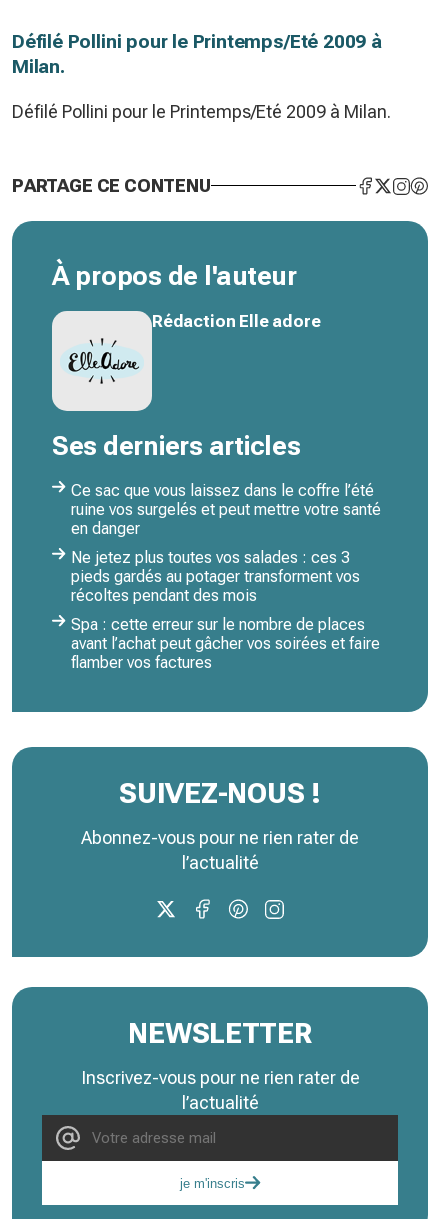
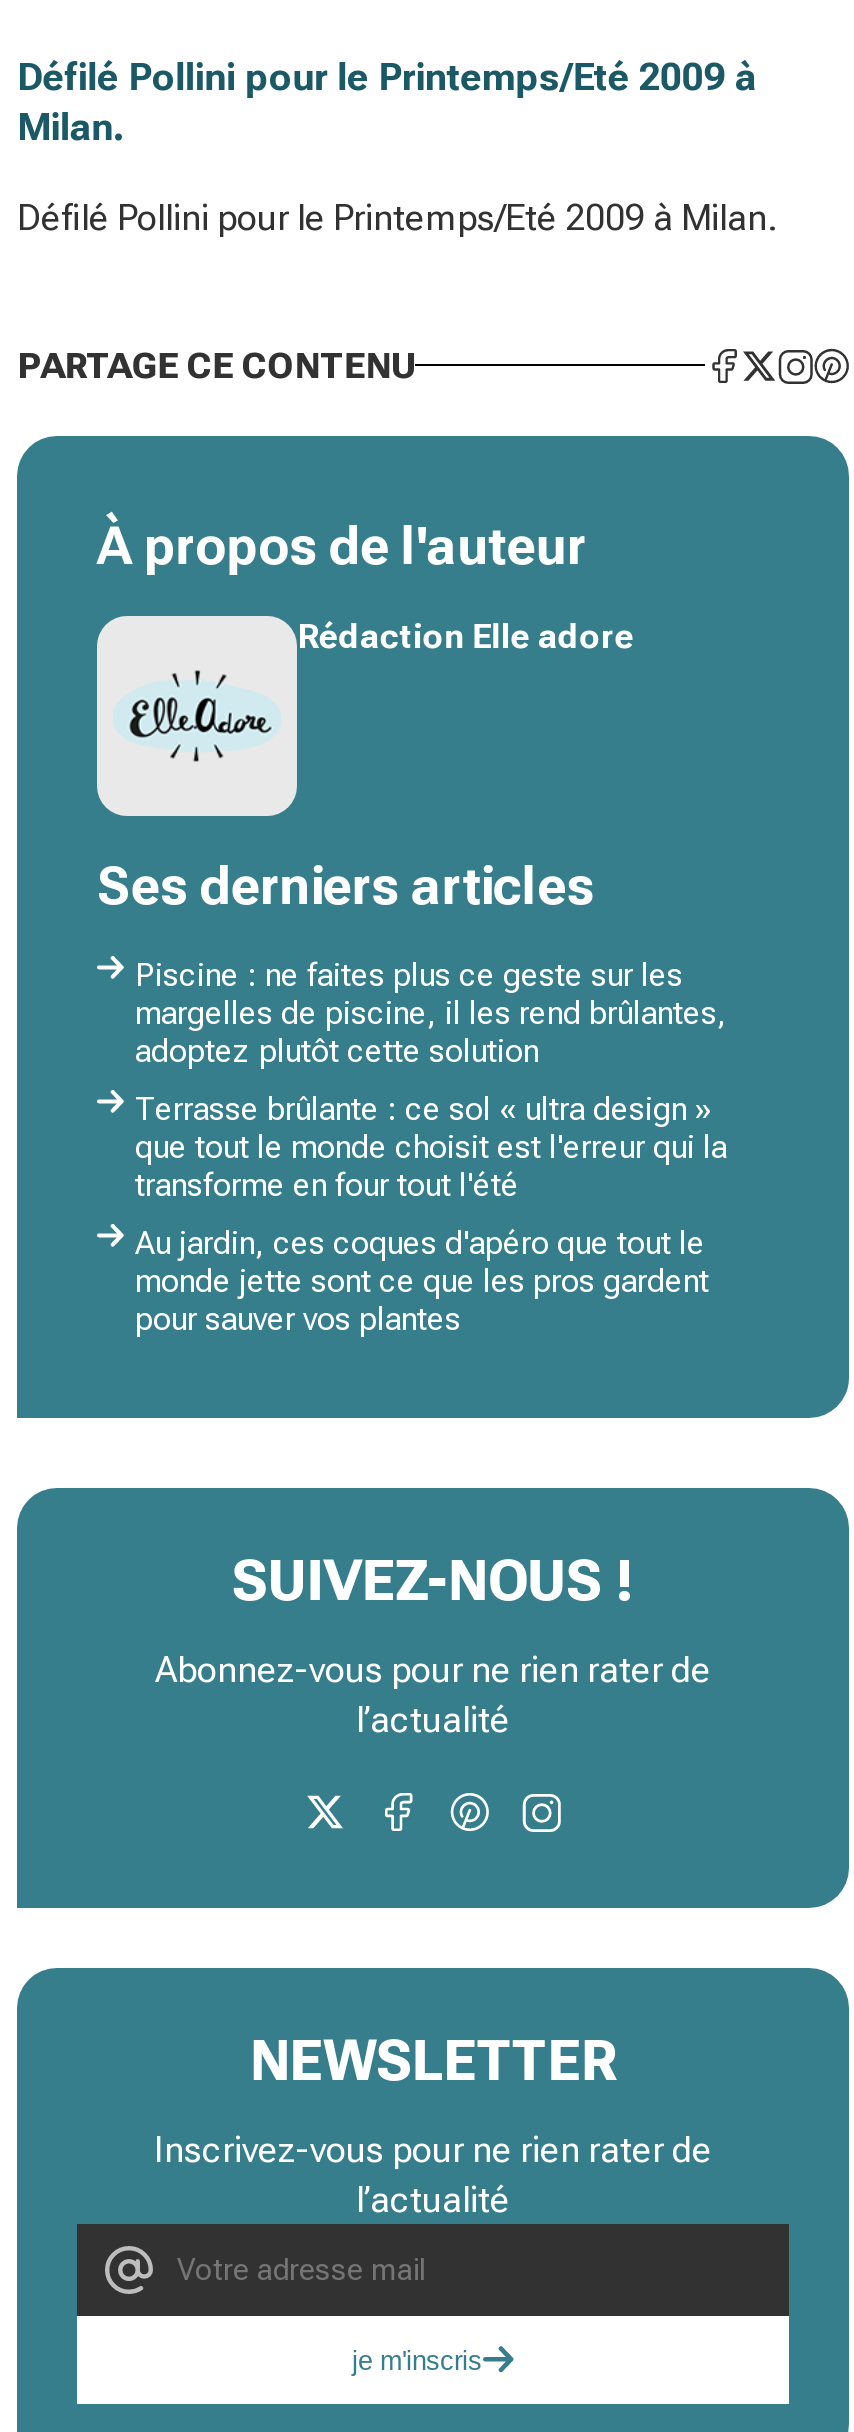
- Ce sac que vous laissez dans le coffre l’été
- ruine vos surgelés et peut mettre votre santé
- en danger
+ Piscine : ne faites plus ce geste sur les
+ margelles de piscine, il les rend brûlantes,
+ adoptez plutôt cette solution

- Ne jetez plus toutes vos salades : ces 3
- pieds gardés au potager transforment vos
- récoltes pendant des mois
+ Terrasse brûlante : ce sol « ultra design »
+ que tout le monde choisit est l'erreur qui la
+ transforme en four tout l'été

- Spa : cette erreur sur le nombre de places
- avant l’achat peut gâcher vos soirées et faire
- flamber vos factures
+ Au jardin, ces coques d'apéro que tout le
+ monde jette sont ce que les pros gardent
+ pour sauver vos plantes
